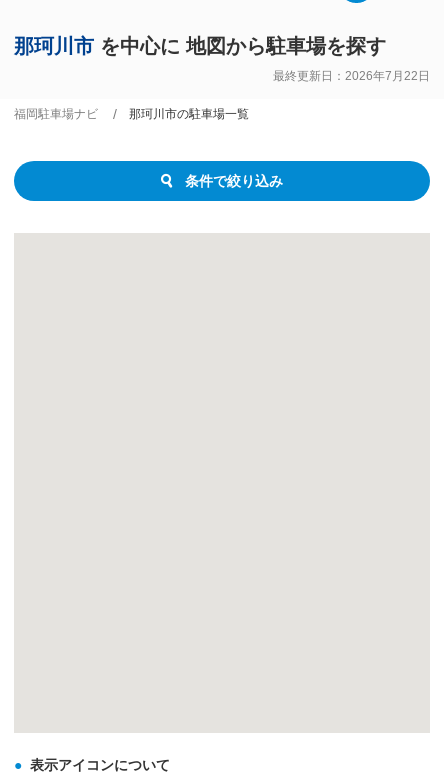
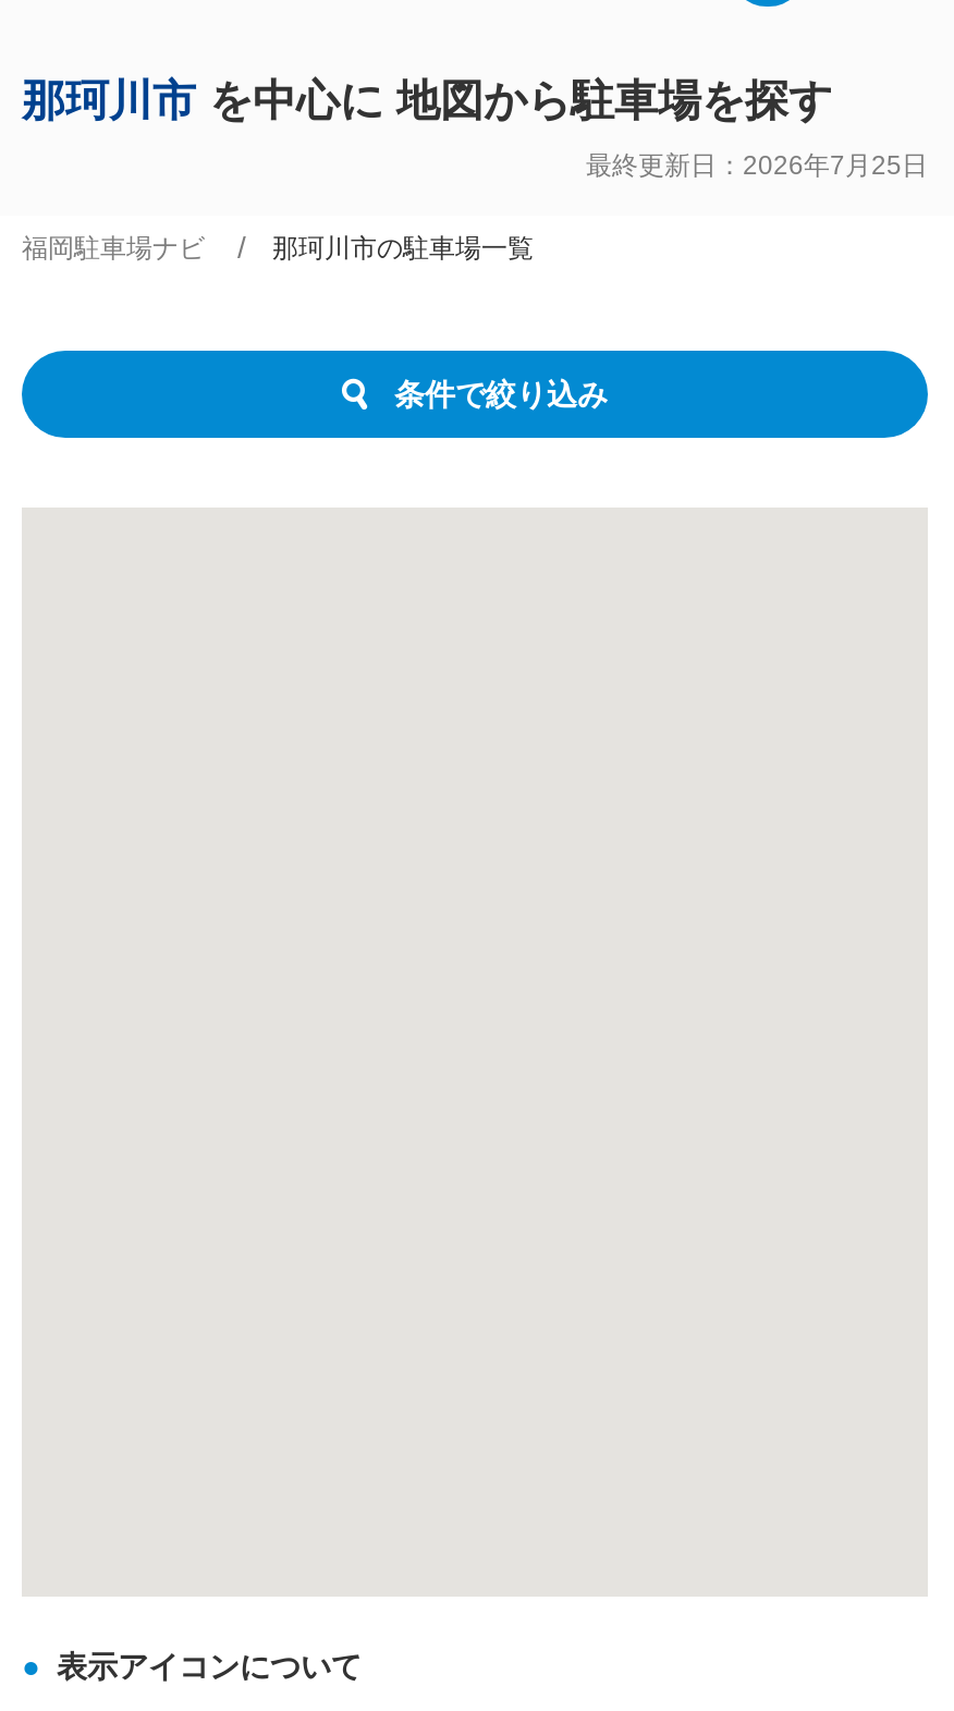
- 最終更新日：2026年7月22日
+ 最終更新日：2026年7月25日
